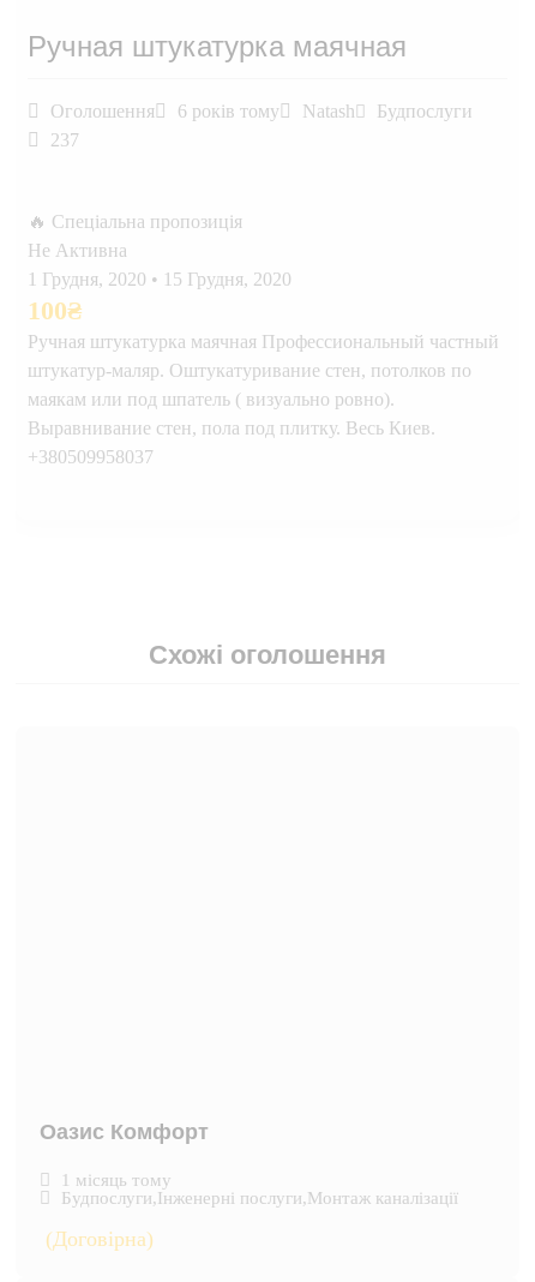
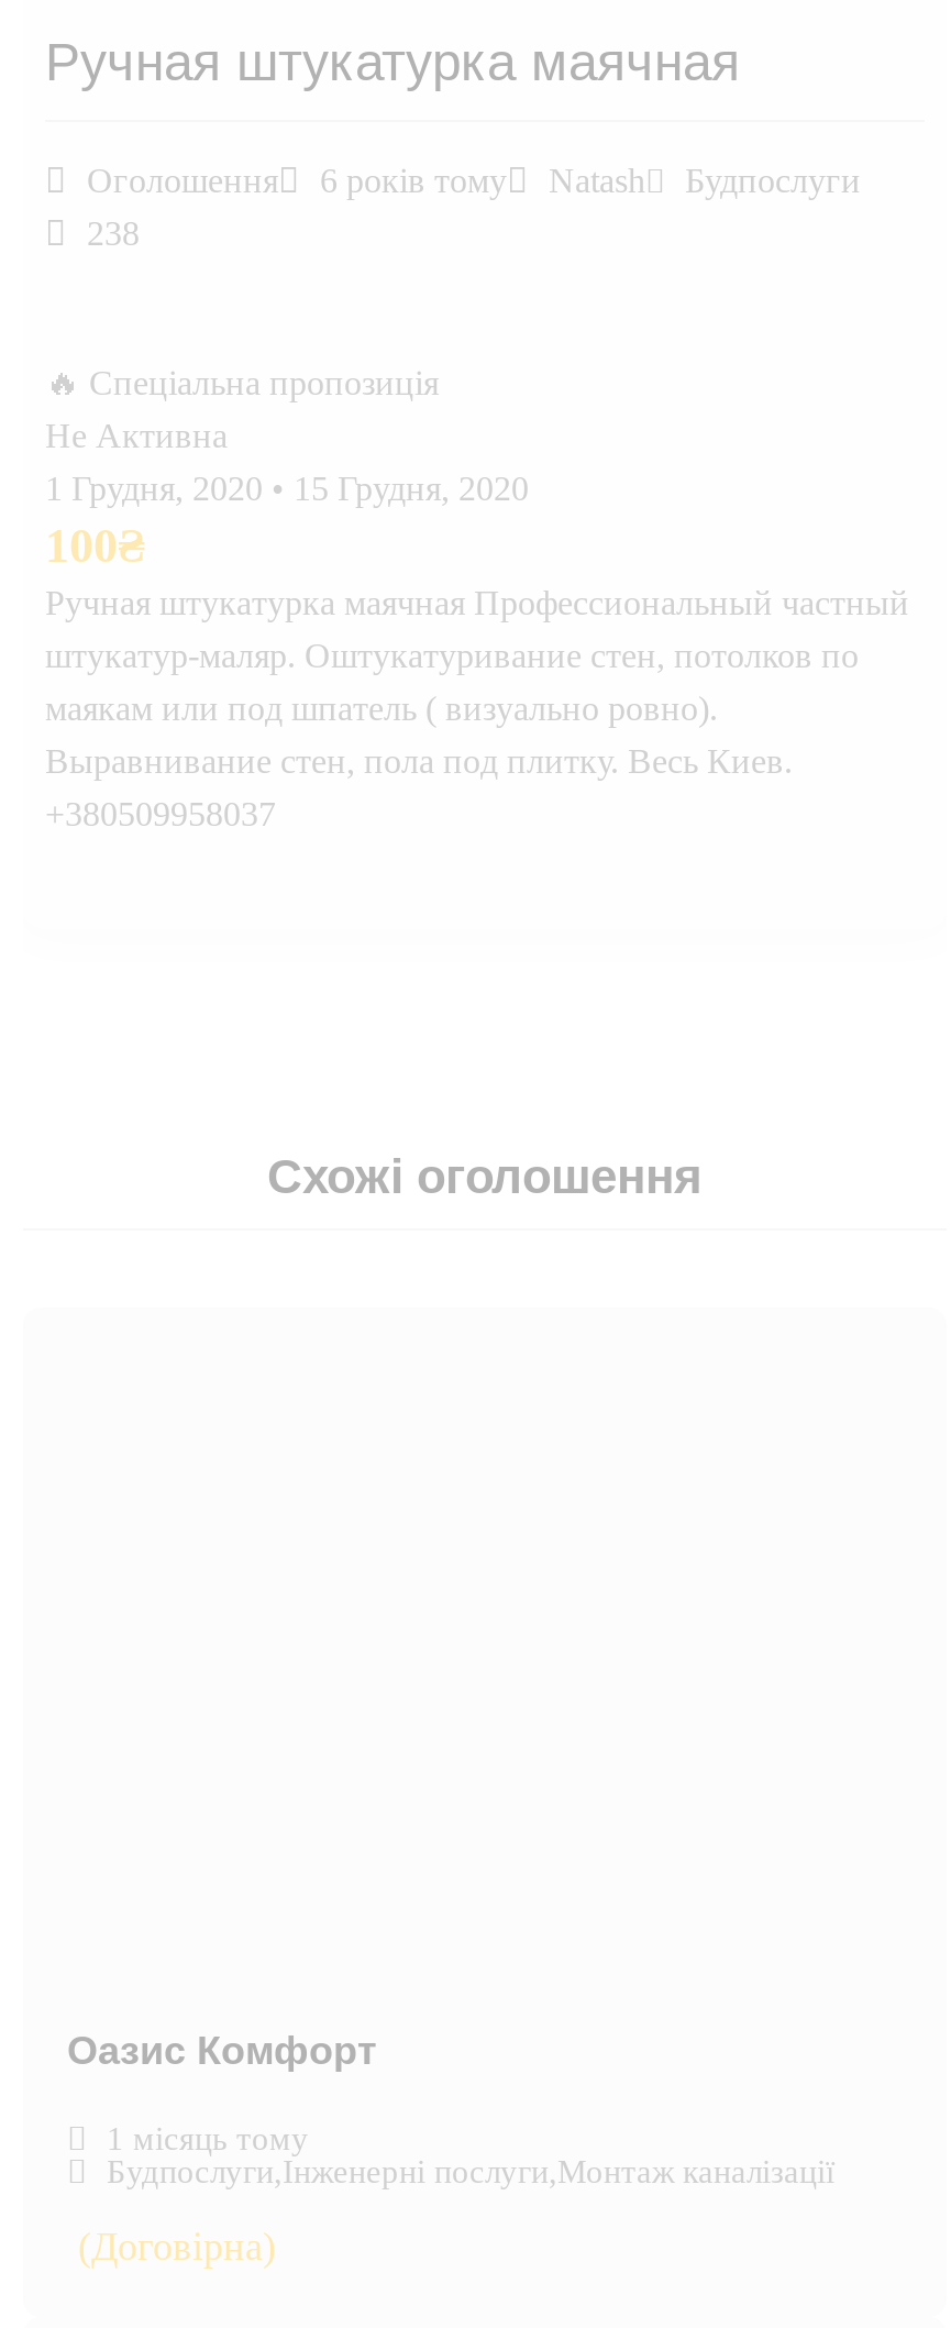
- 237
+ 238
